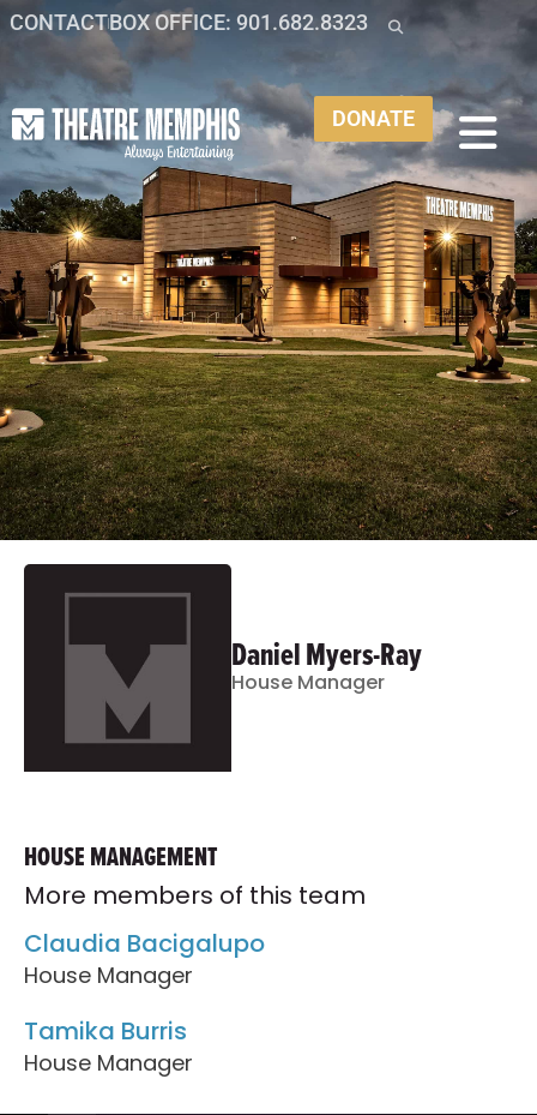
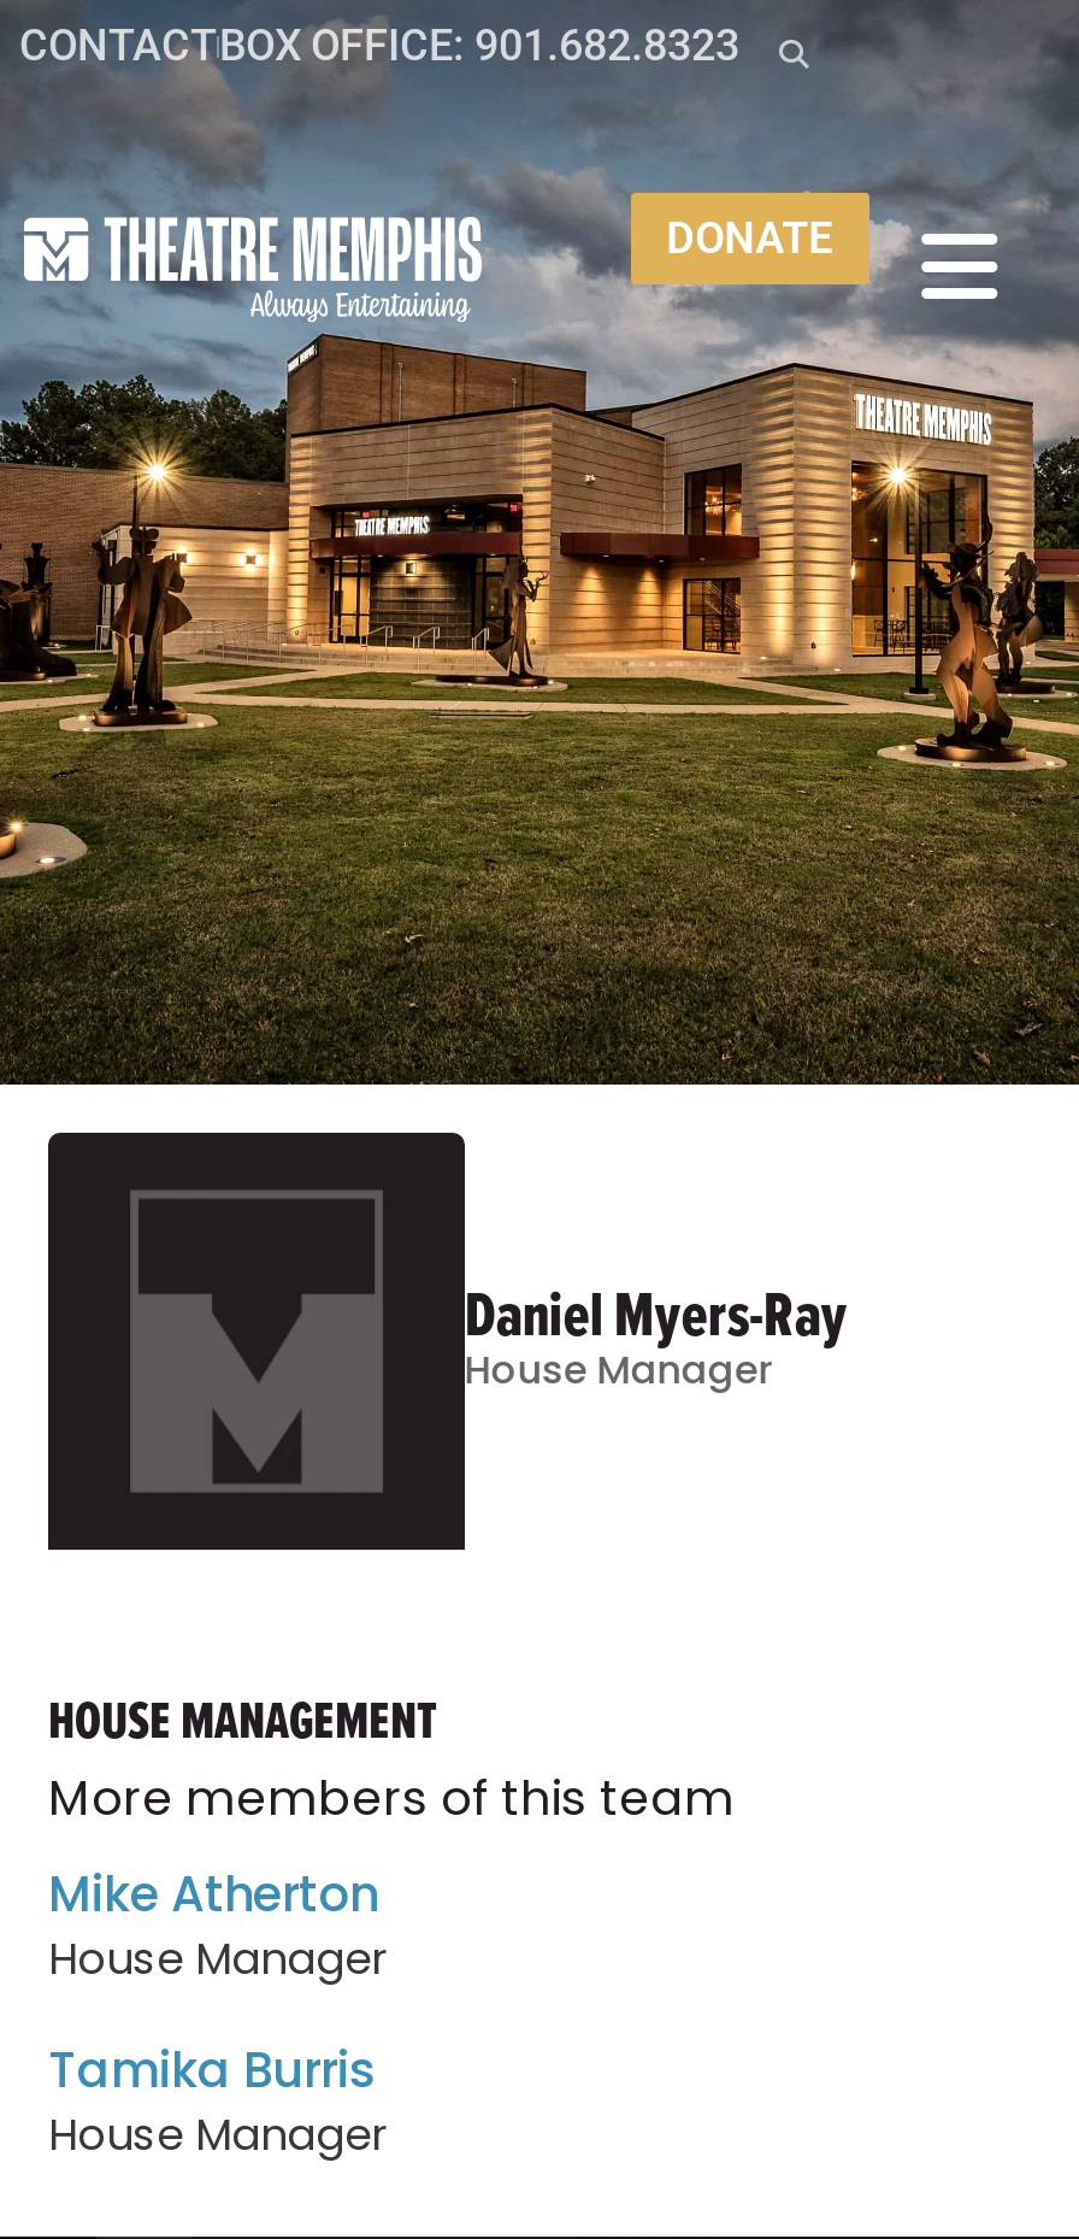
- Claudia Bacigalupo
+ Mike Atherton
